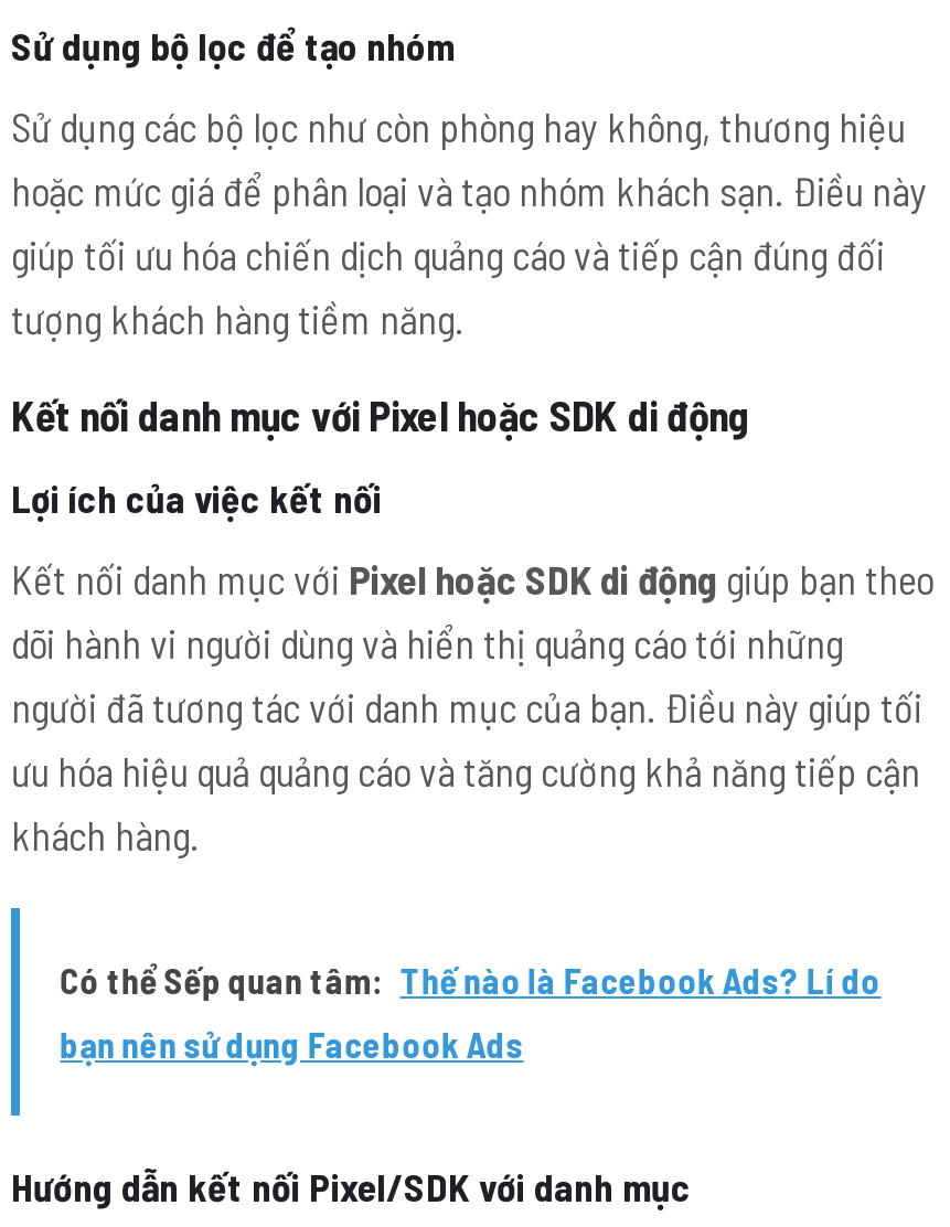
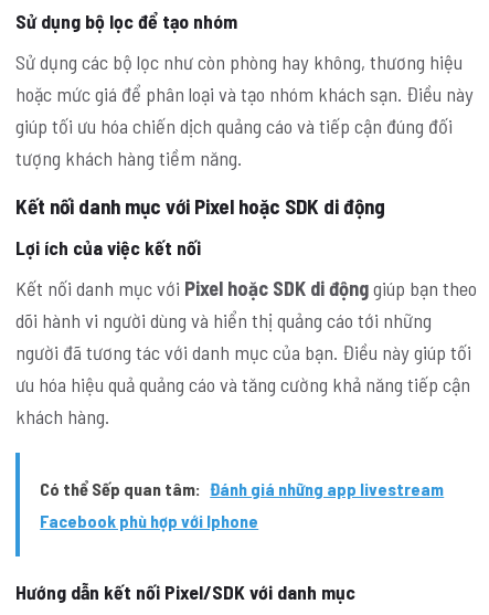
- Có thể Sếp quan tâm: Thế nào là Facebook Ads? Lí do
+ Có thể Sếp quan tâm: Đánh giá những app livestream

- bạn nên sử dụng Facebook Ads
+ Facebook phù hợp với Iphone
